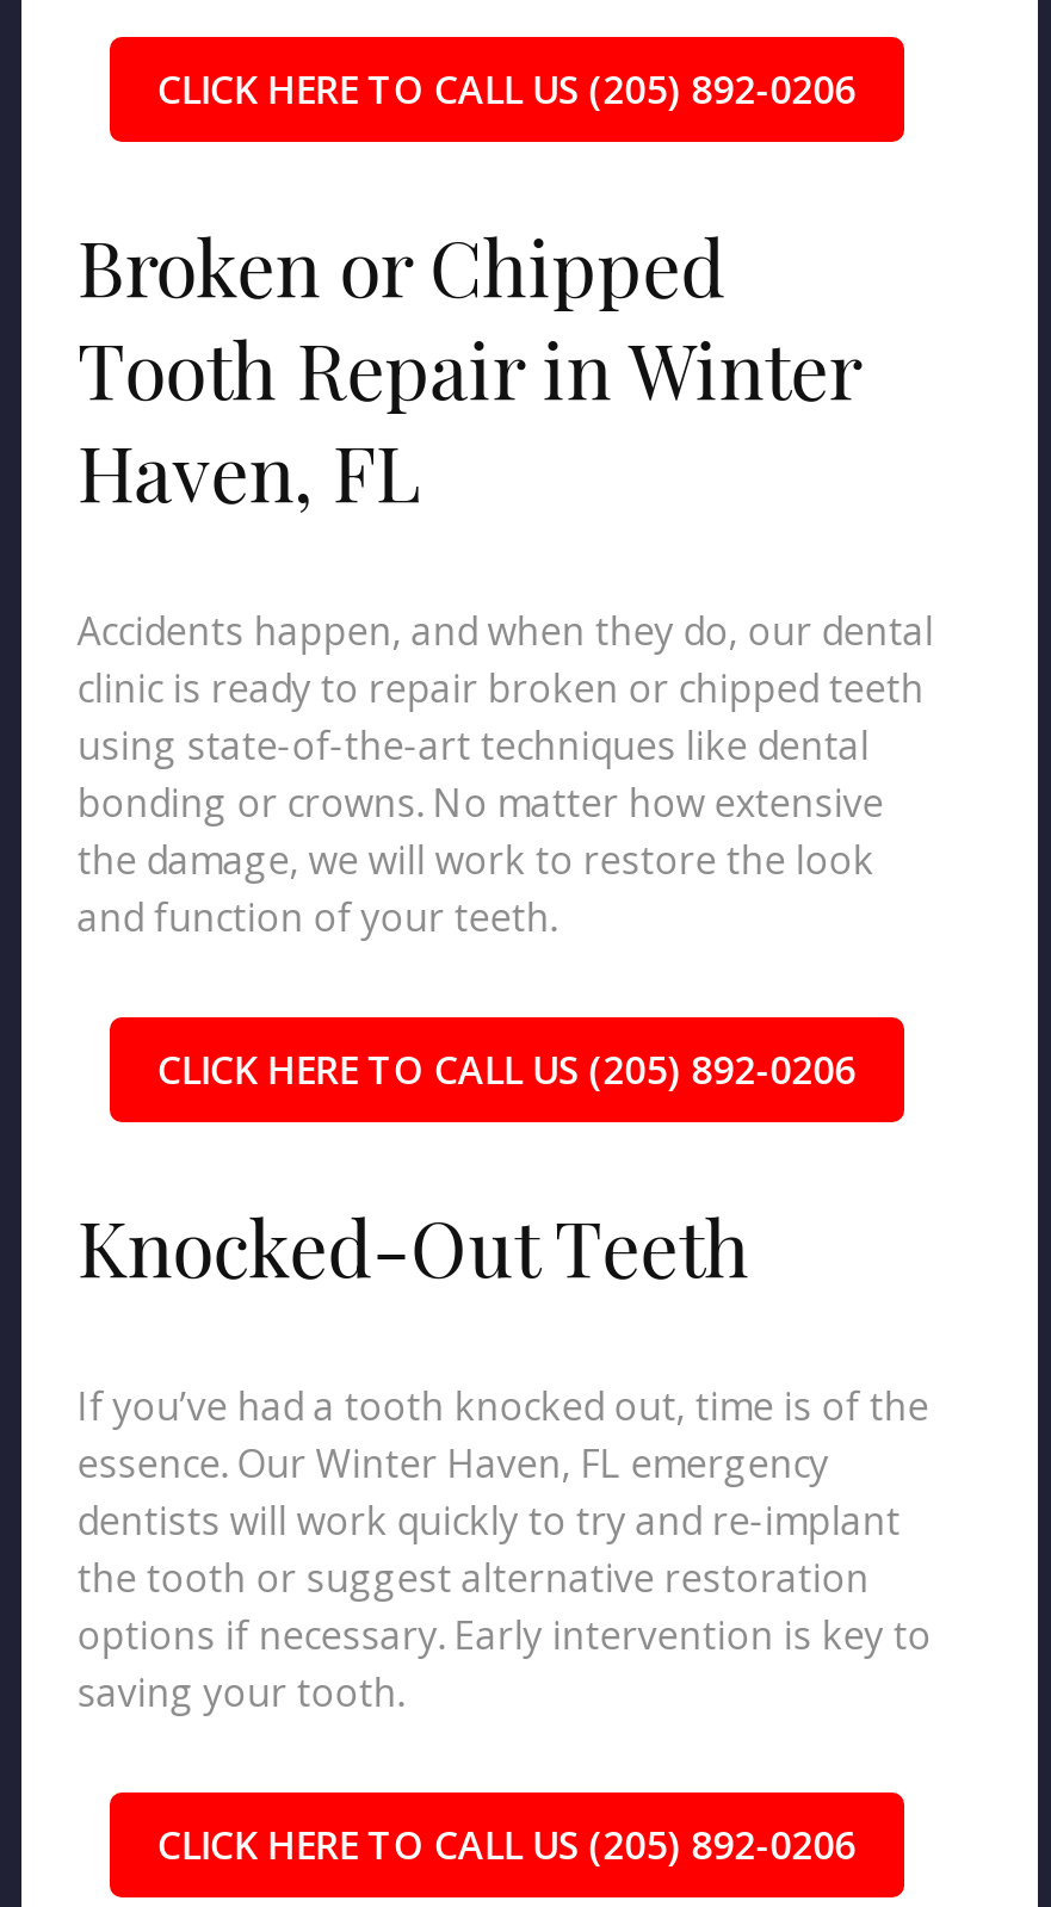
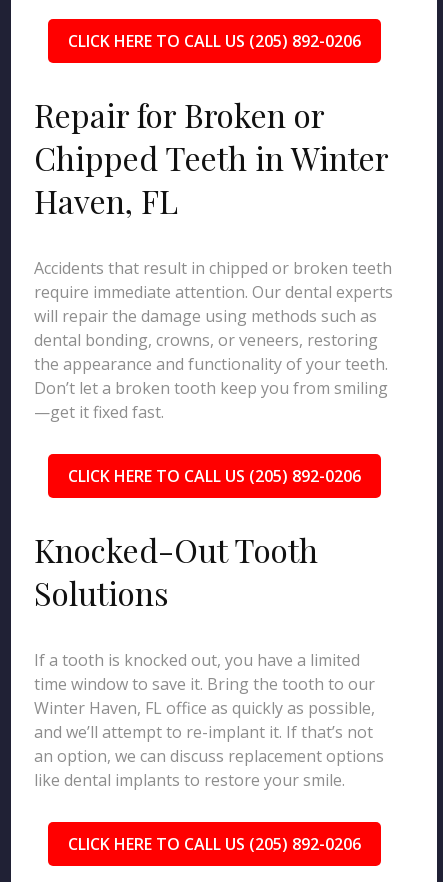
- Broken or Chipped
- Tooth Repair in Winter
+ Repair for Broken or
+ Chipped Teeth in Winter

- Accidents happen, and when they do, our dental
- clinic is ready to repair broken or chipped teeth
- using state-of-the-art techniques like dental
- bonding or crowns. No matter how extensive
- the damage, we will work to restore the look
- and function of your teeth.
+ Accidents that result in chipped or broken teeth
+ require immediate attention. Our dental experts
+ will repair the damage using methods such as
+ dental bonding, crowns, or veneers, restoring
+ the appearance and functionality of your teeth.
+ Don’t let a broken tooth keep you from smiling
+ —get it fixed fast.

- Knocked-Out Teeth
+ Knocked-Out Tooth
+ Solutions

- If you’ve had a tooth knocked out, time is of the
- essence. Our Winter Haven, FL emergency
- dentists will work quickly to try and re-implant
- the tooth or suggest alternative restoration
- options if necessary. Early intervention is key to
- saving your tooth.
+ If a tooth is knocked out, you have a limited
+ time window to save it. Bring the tooth to our
+ Winter Haven, FL office as quickly as possible,
+ and we’ll attempt to re-implant it. If that’s not
+ an option, we can discuss replacement options
+ like dental implants to restore your smile.
